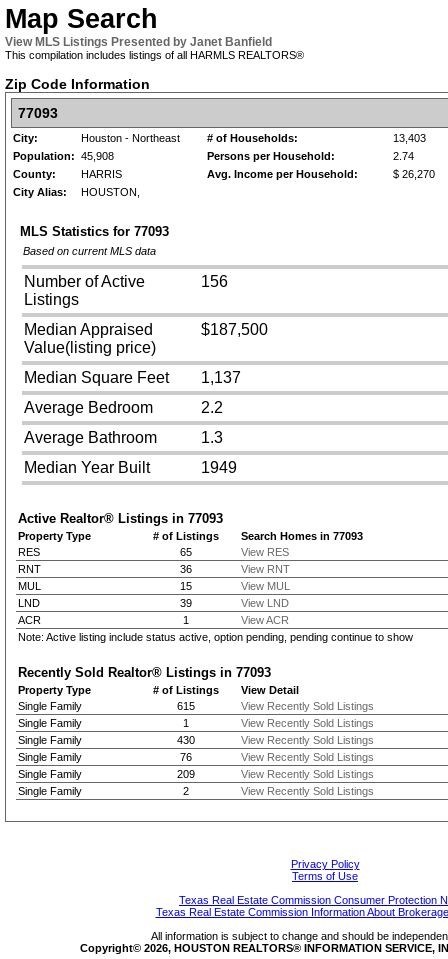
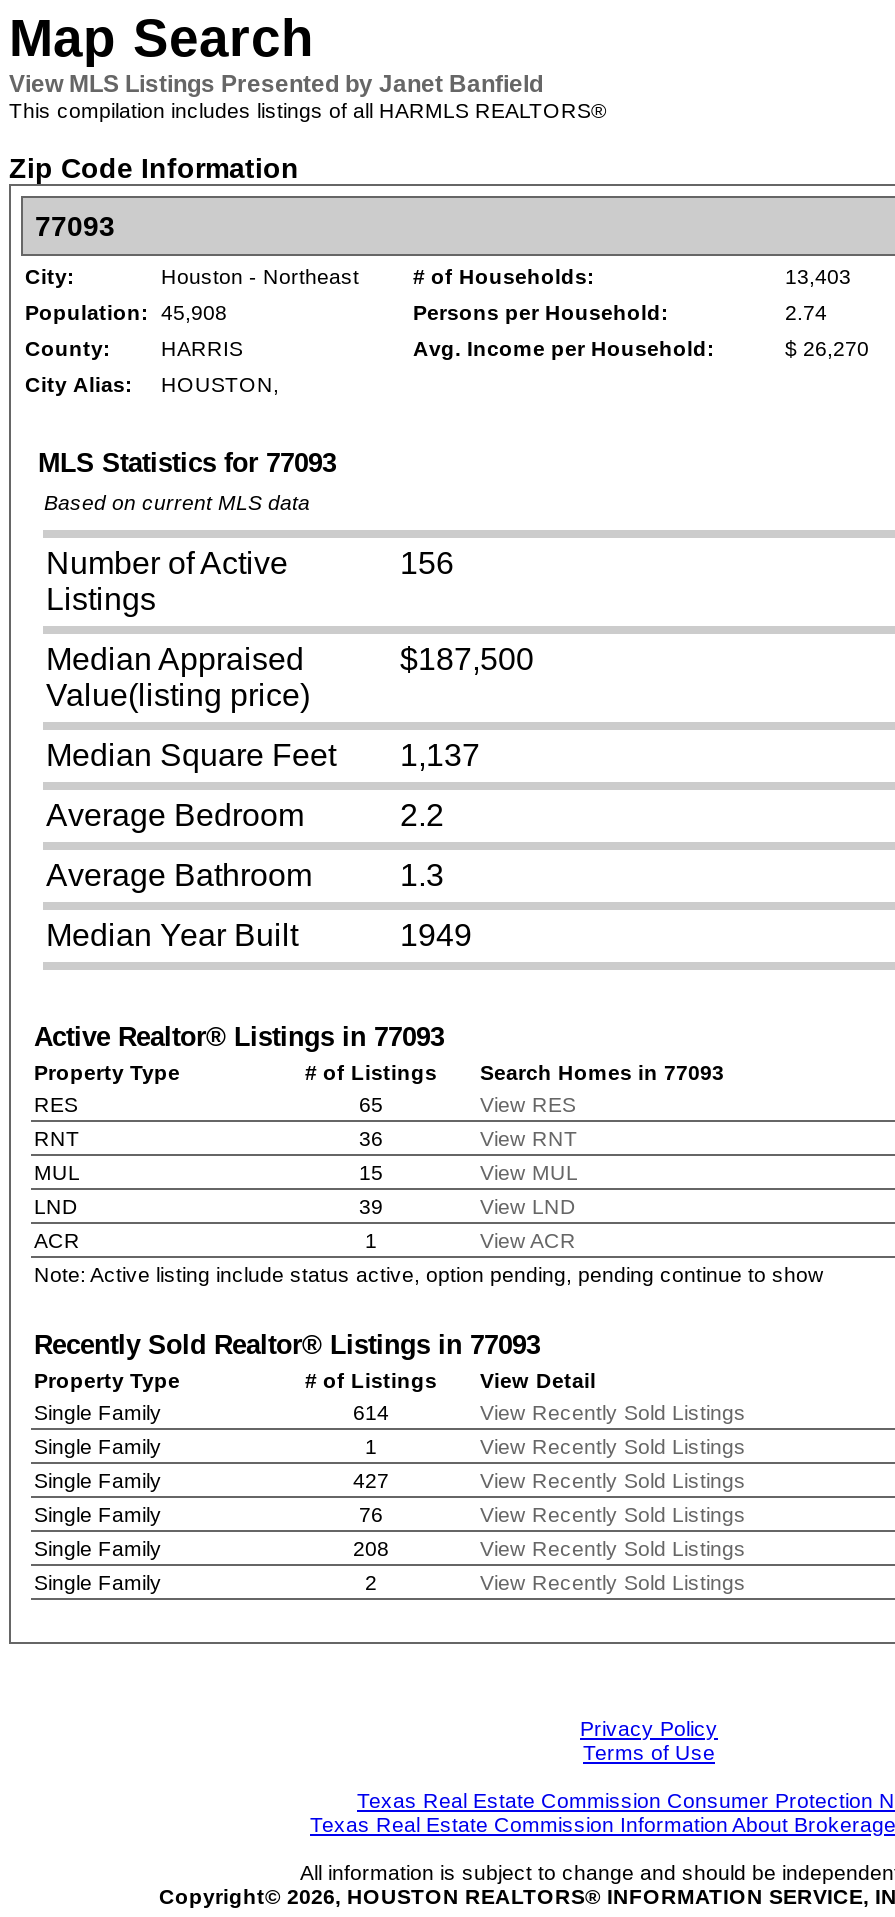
- 615
+ 614

- 430
+ 427

- 209
+ 208
